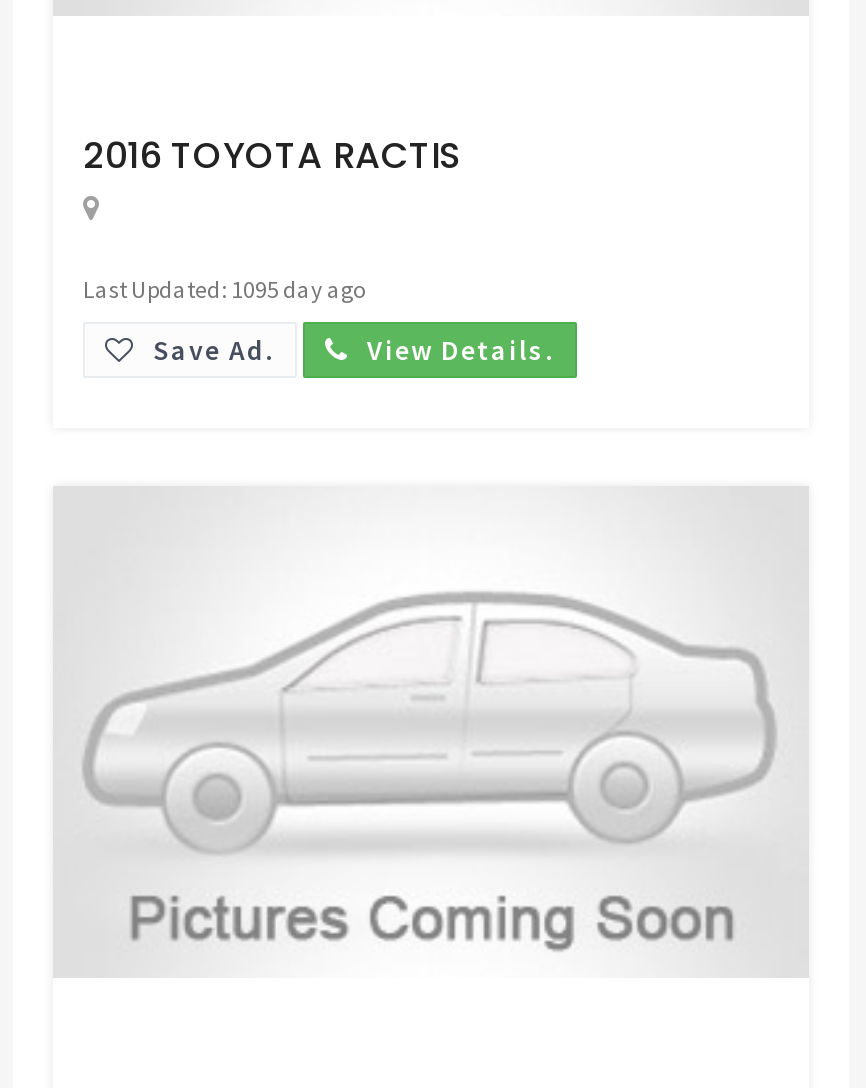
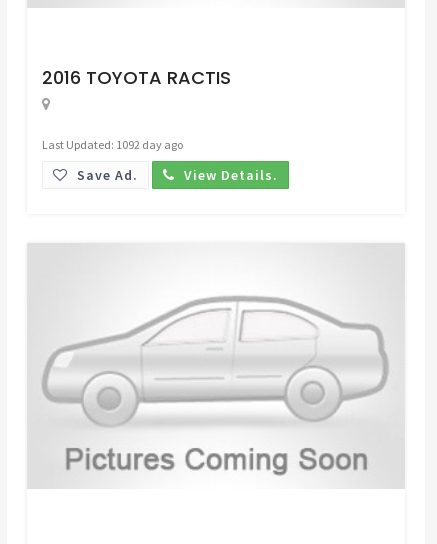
- Last Updated: 1095 day ago
+ Last Updated: 1092 day ago
